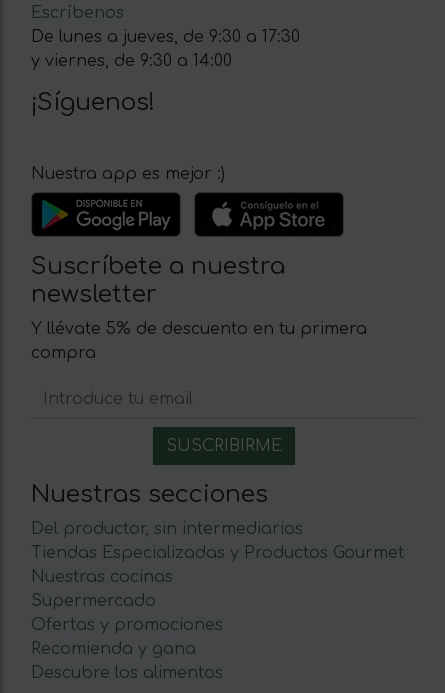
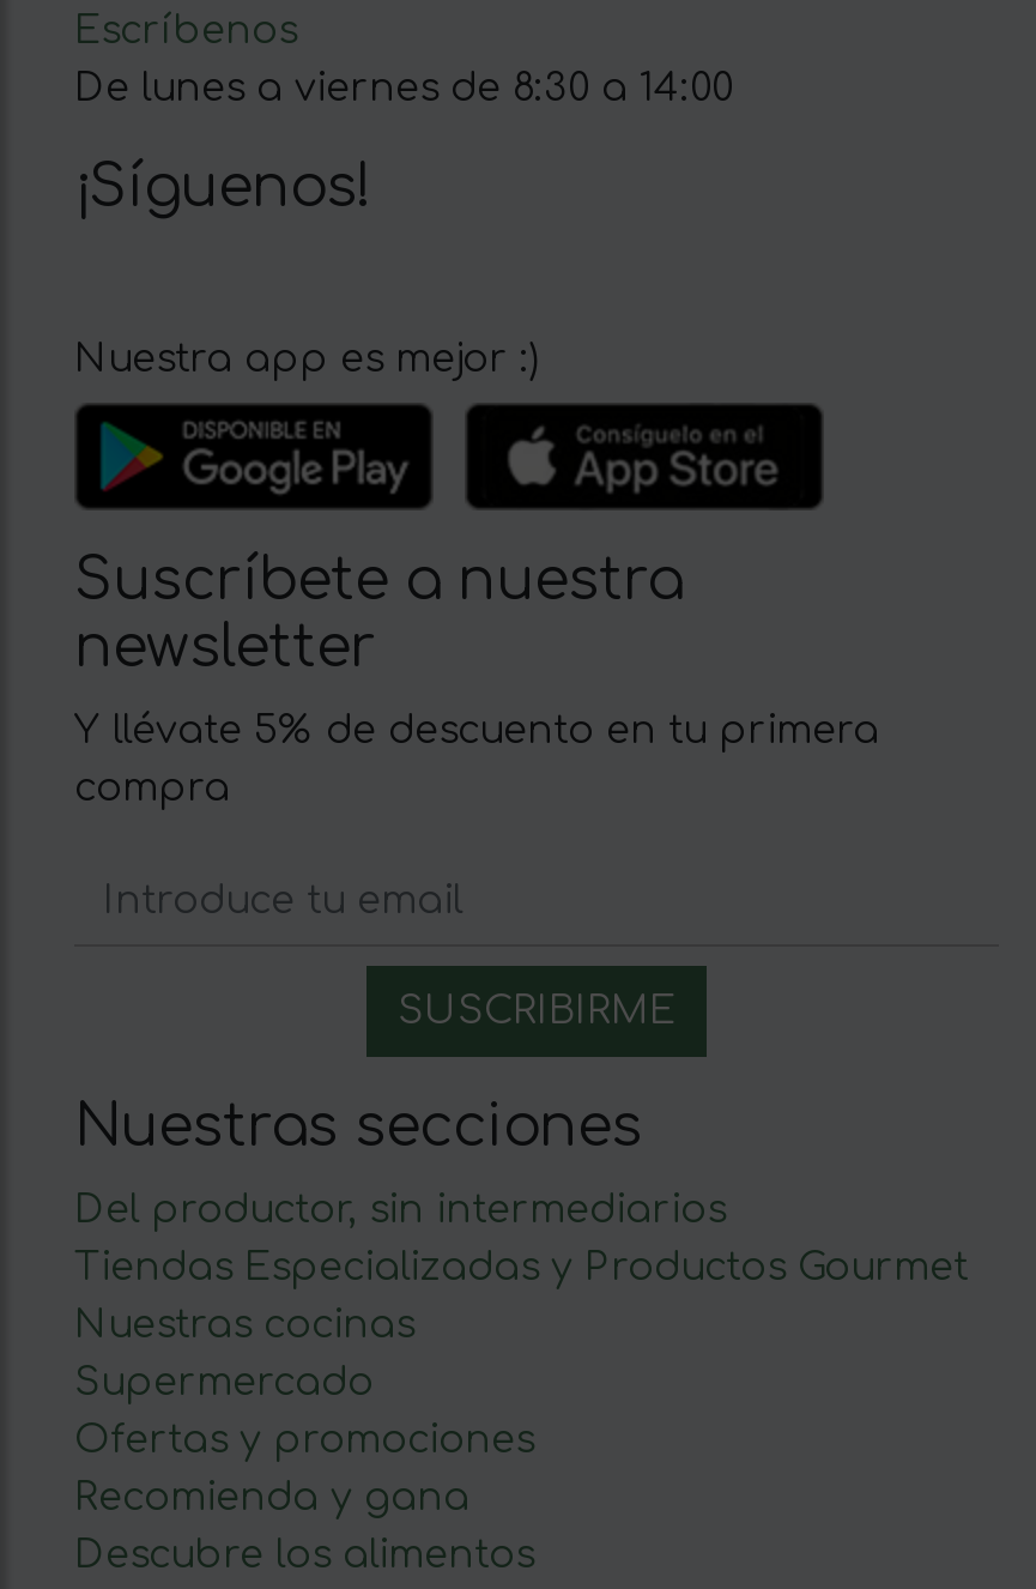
- De lunes a jueves, de 9:30 a 17:30
- y viernes, de 9:30 a 14:00
+ De lunes a viernes de 8:30 a 14:00
